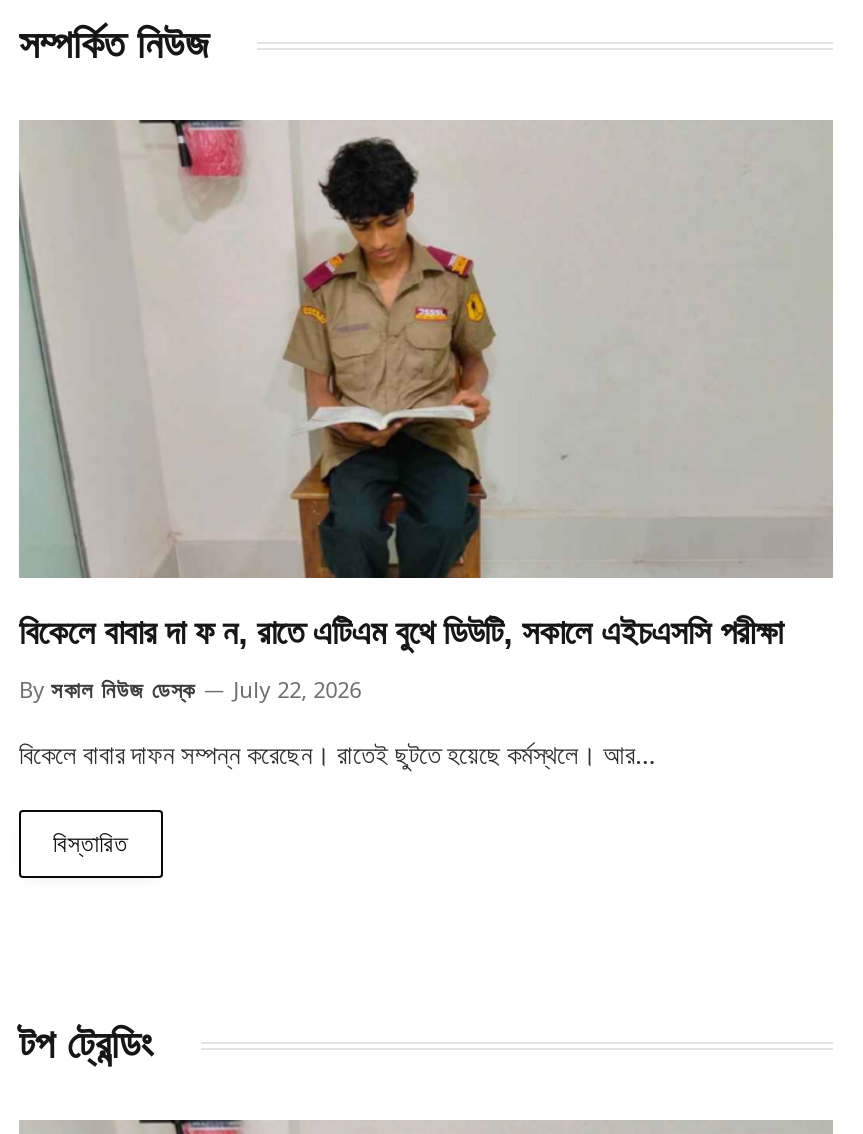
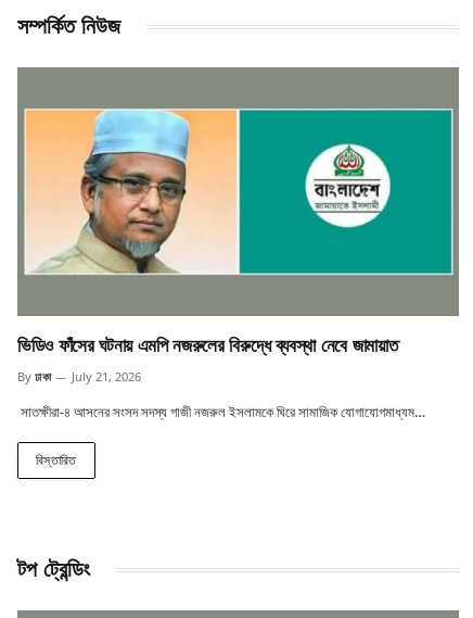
- [image]
- বিকেলে বাবার দা ফ ন, রাতে এটিএম বুথে ডিউটি, সকালে এইচএসসি পরীক্ষা
+ [image]
+ ভিডিও ফাঁসের ঘটনায় এমপি নজরুলের বিরুদ্ধে ব্যবস্থা নেবে জামায়াত

- By সকাল নিউজ ডেস্ক
- July 22, 2026
+ By ঢাকা
+ July 21, 2026

- বিকেলে বাবার দাফন সম্পন্ন করেছেন। রাতেই ছুটতে হয়েছে কর্মস্থলে। আর…
+ সাতক্ষীরা-৪ আসনের সংসদ সদস্য গাজী নজরুল ইসলামকে ঘিরে সামাজিক যোগাযোগমাধ্যম…
